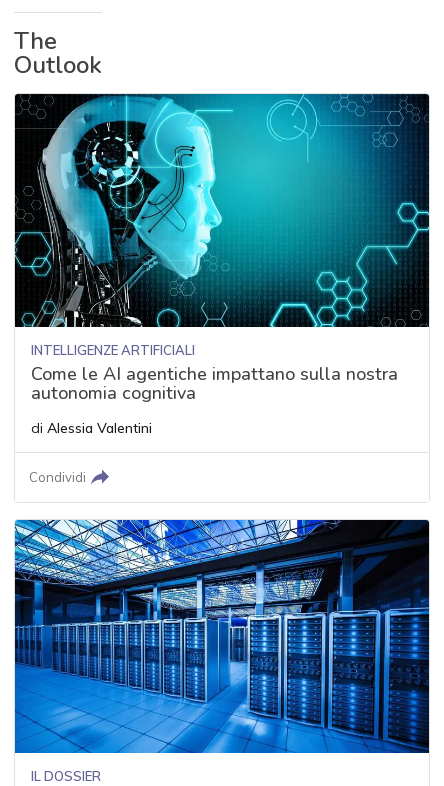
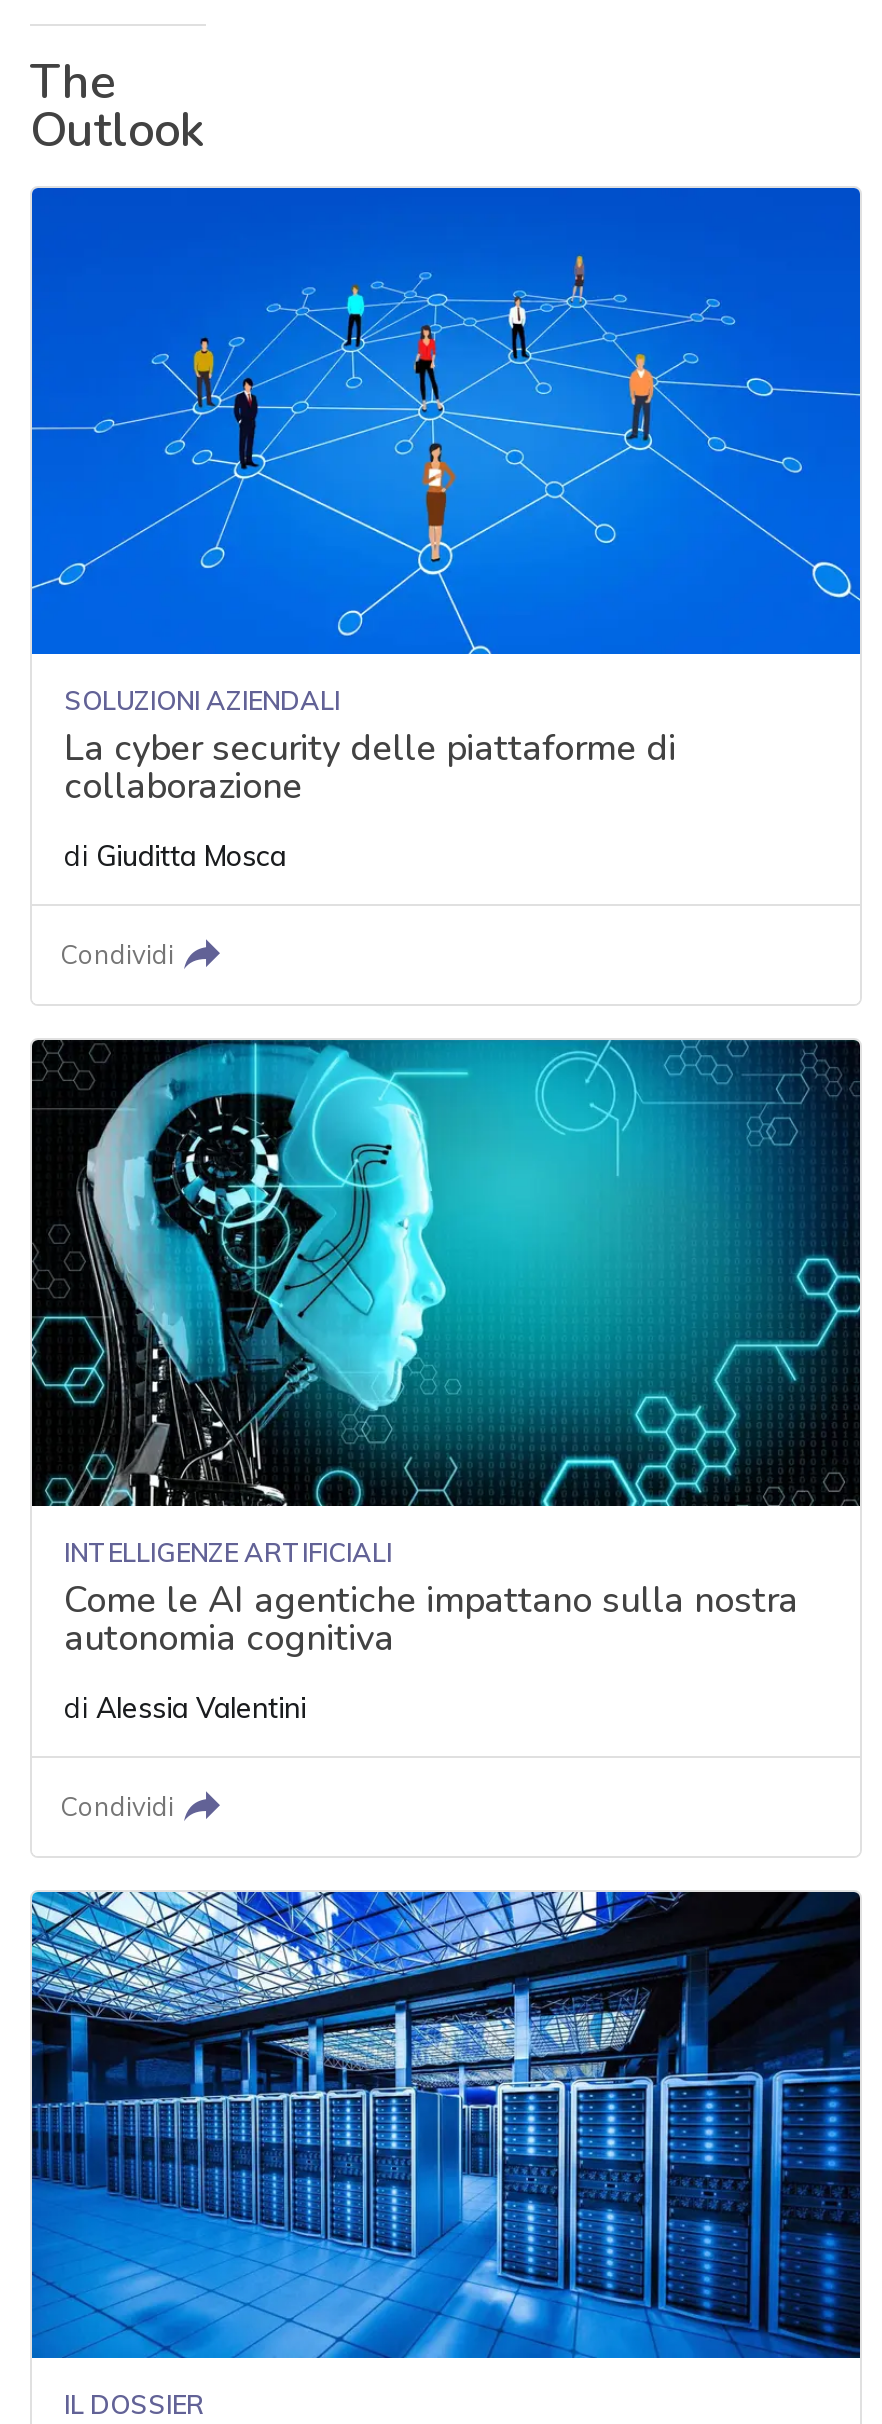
+ [image]
+ SOLUZIONI AZIENDALI
+ La cyber security delle piattaforme di
+ collaborazione
+ di Giuditta Mosca
+ Condividi
